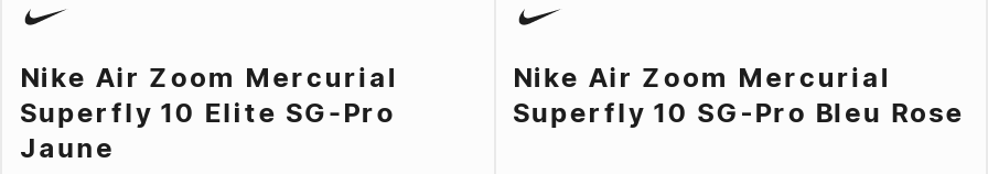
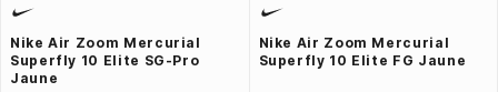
- Superfly 10 SG-Pro Bleu Rose
+ Superfly 10 Elite FG Jaune
